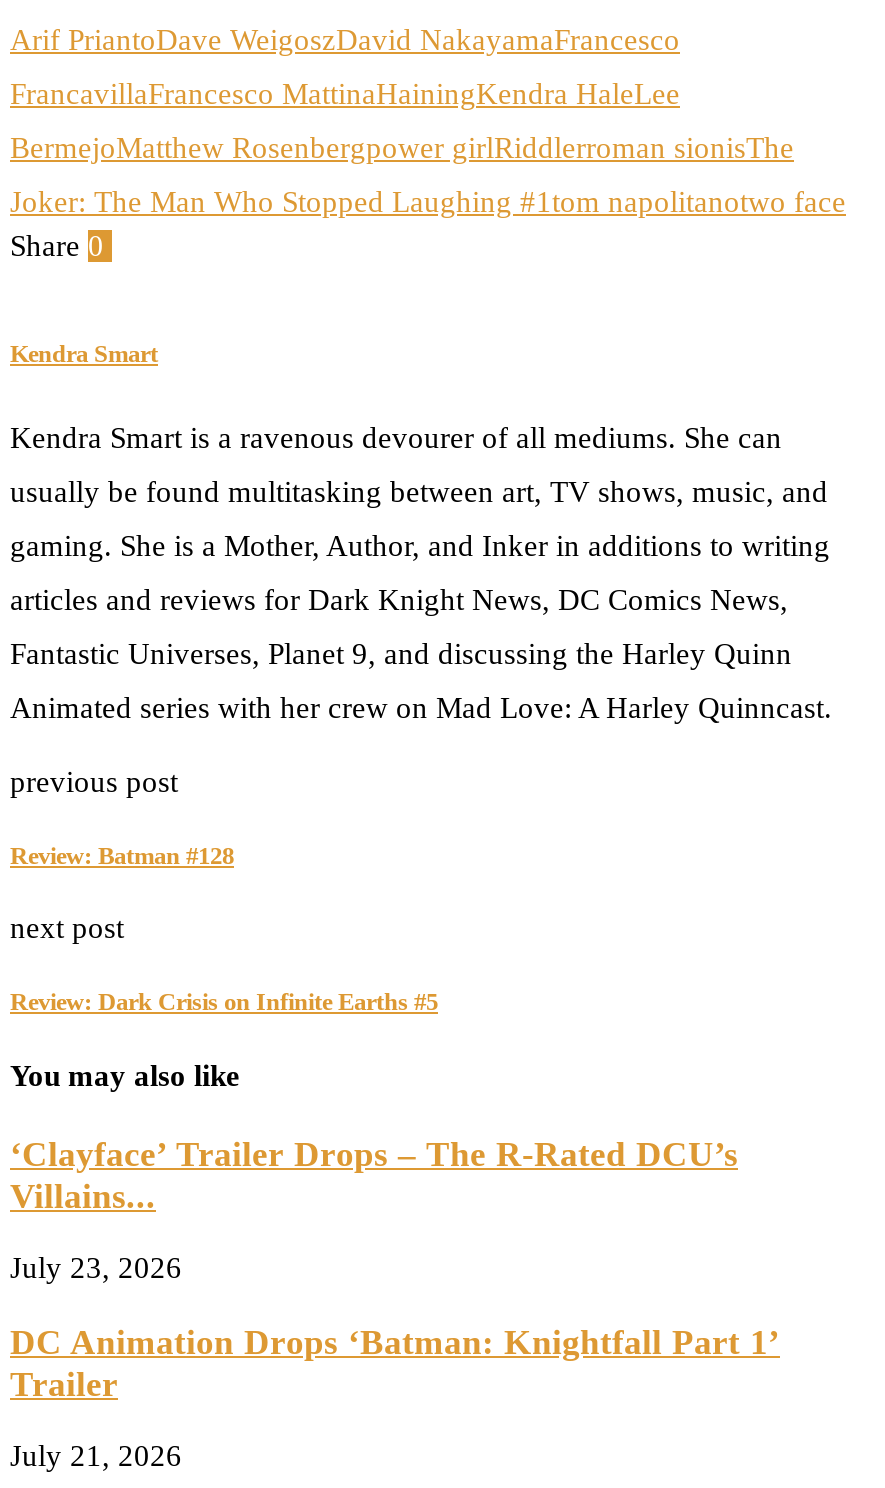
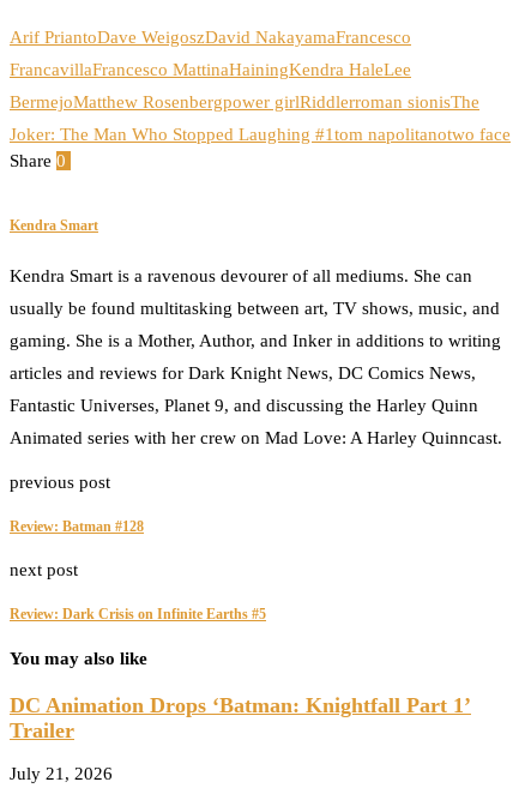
- ‘Clayface’ Trailer Drops – The R-Rated DCU’s
- Villains...
- July 23, 2026
